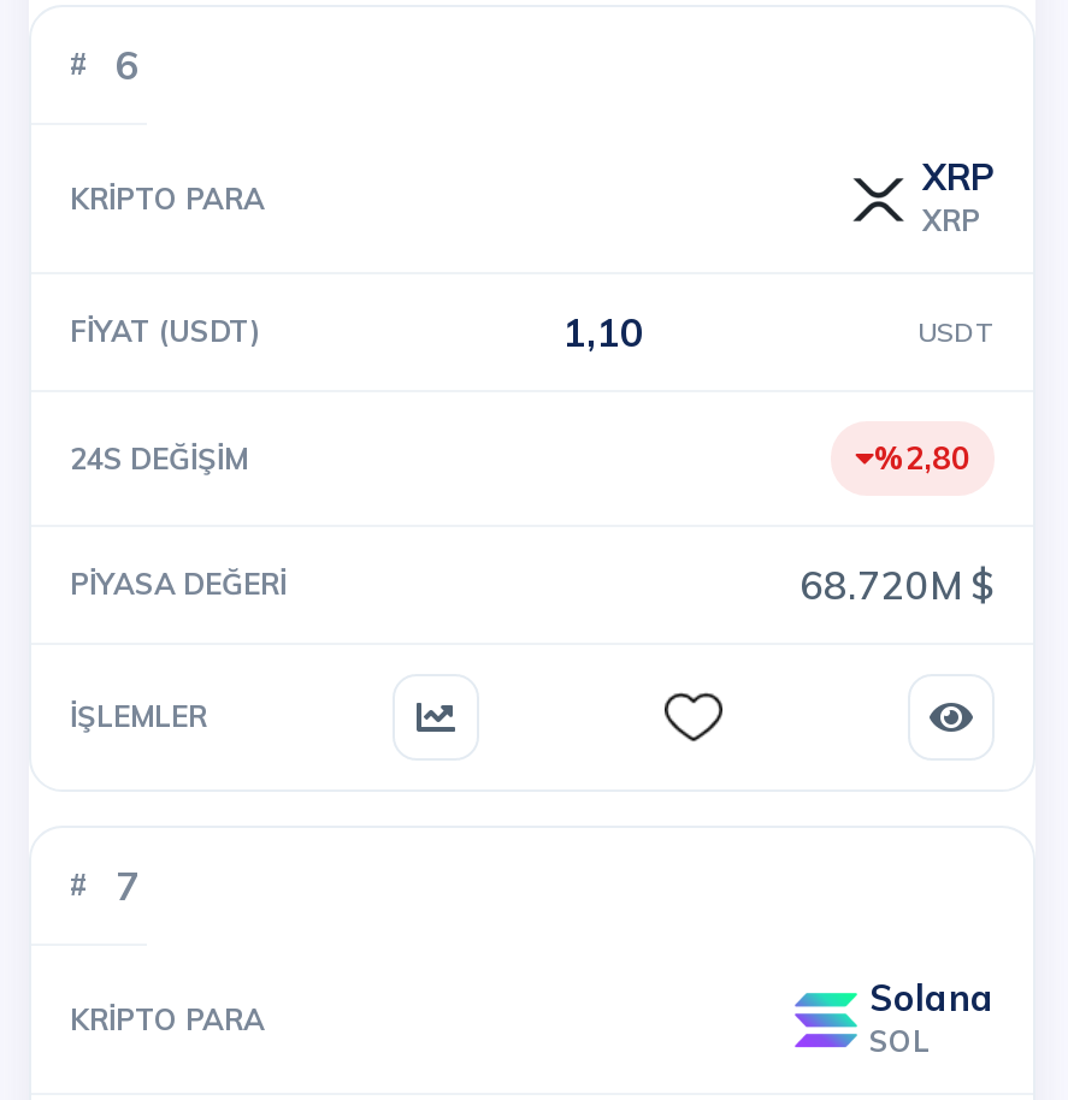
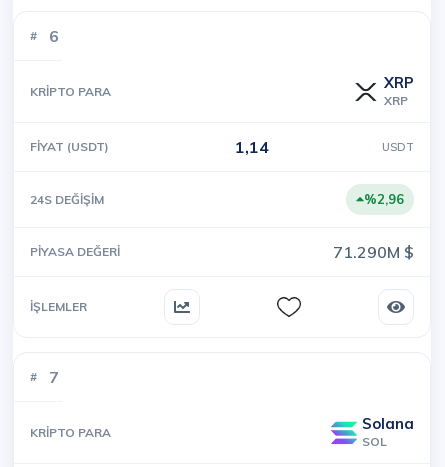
- 1,10
+ 1,14

- %2,80
+ %2,96

- 68.720M $
+ 71.290M $
